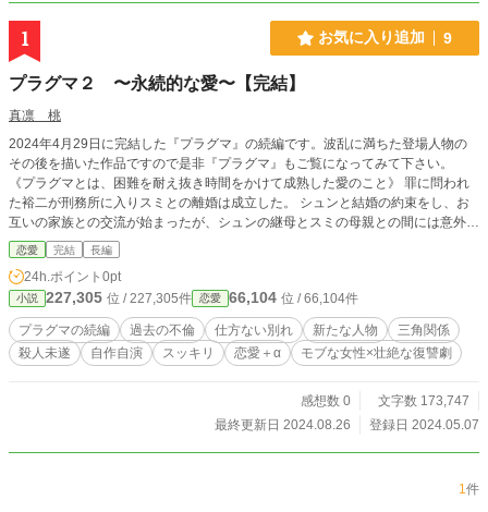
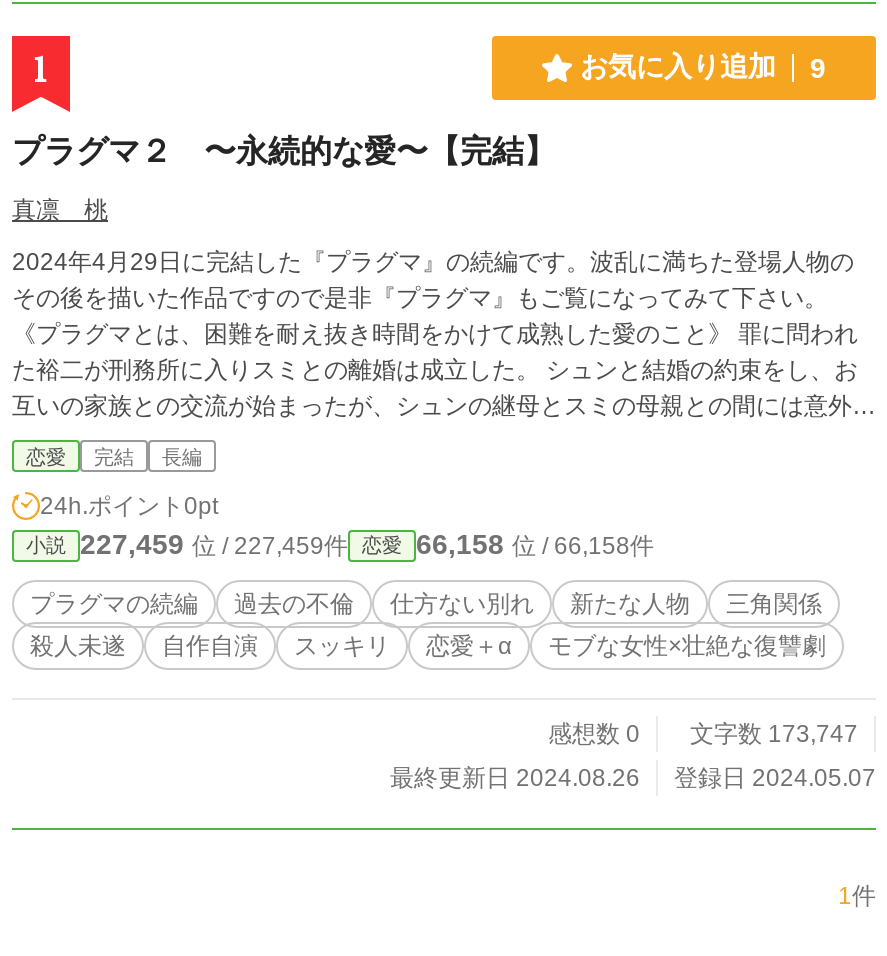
- 227,305位 / 227,305件
+ 227,459位 / 227,459件

- 66,104位 / 66,104件
+ 66,158位 / 66,158件
